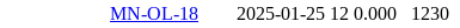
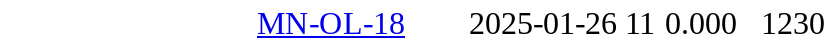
- MN-OL-18 2025-01-25 12 0.000 1230
+ MN-OL-18 2025-01-26 11 0.000 1230
